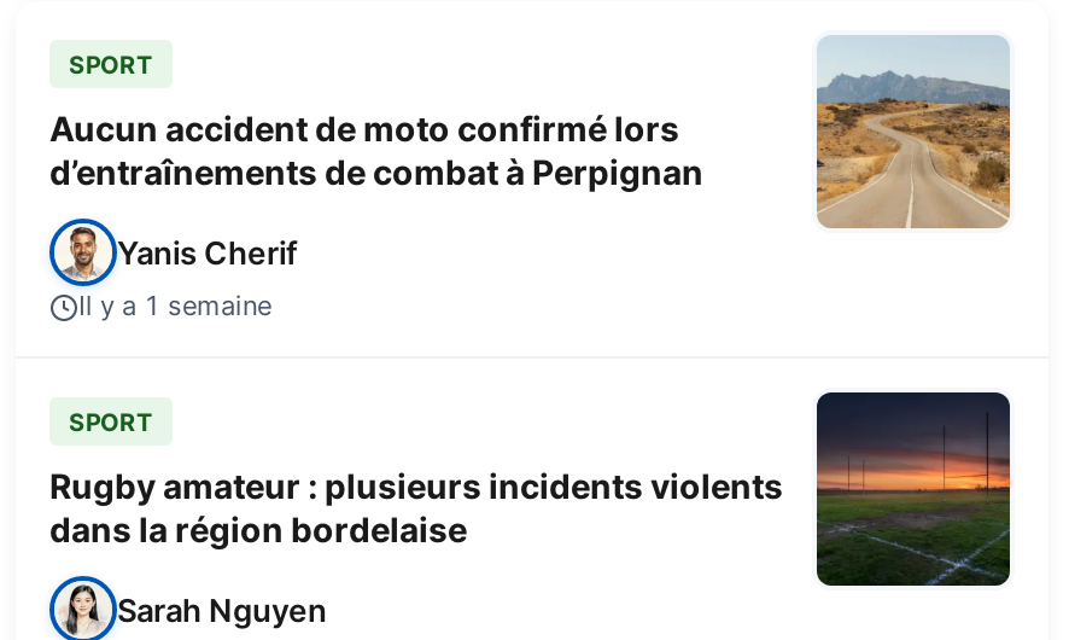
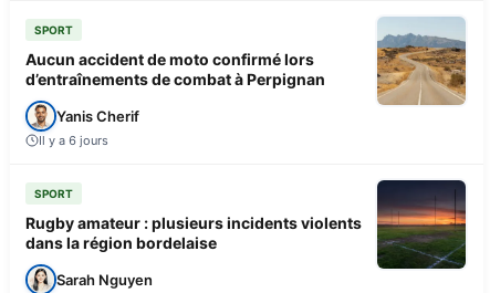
- Il y a 1 semaine
+ Il y a 6 jours
